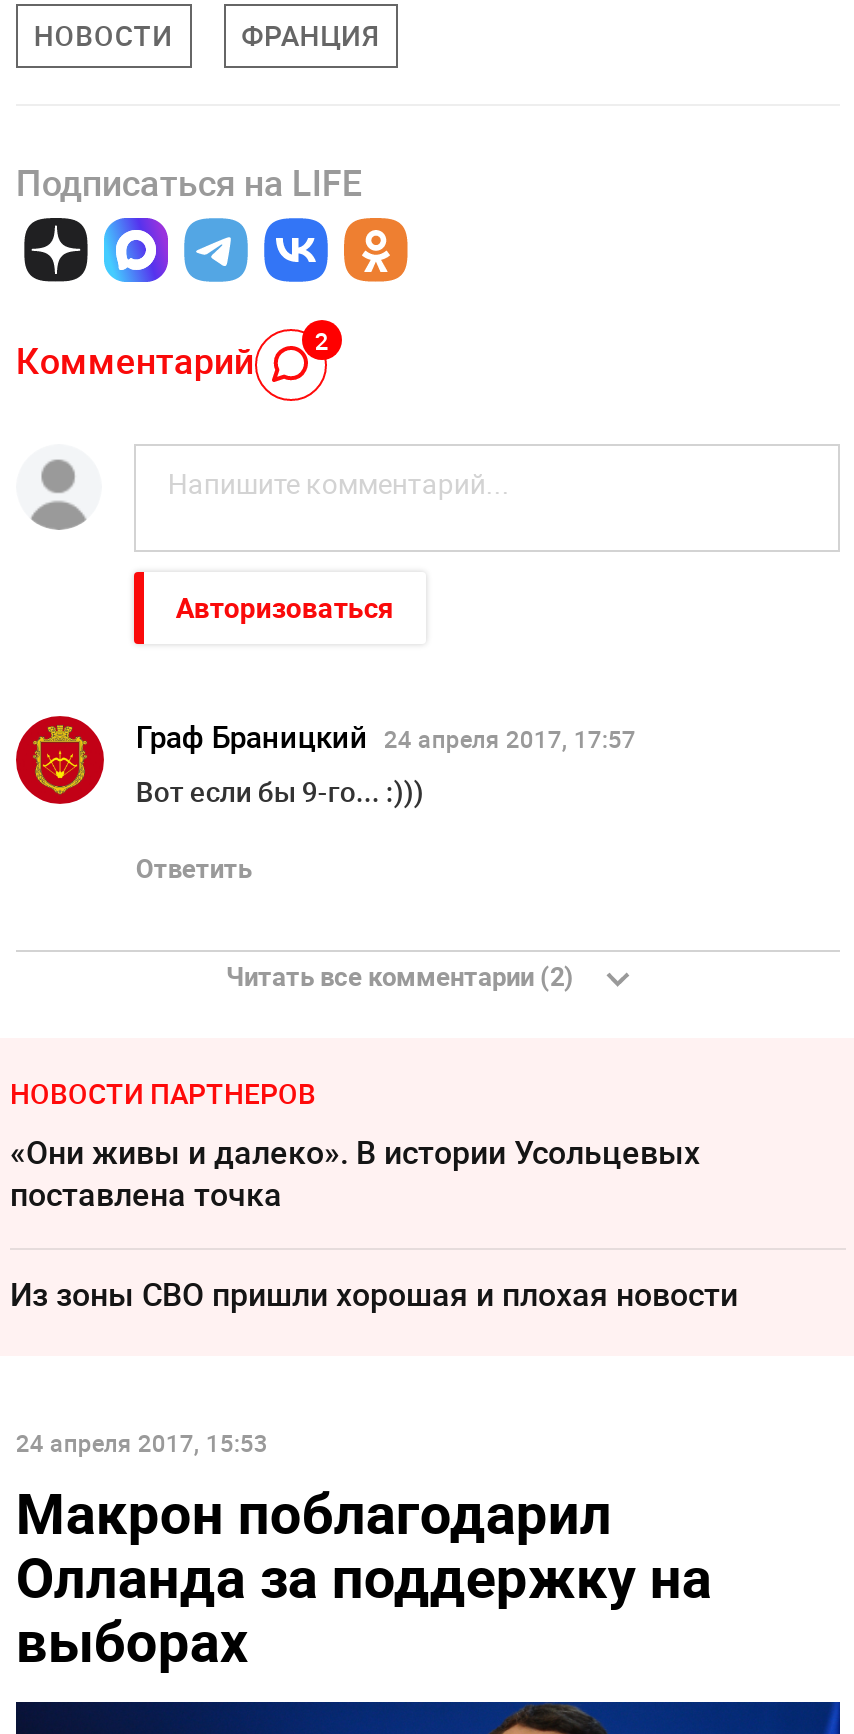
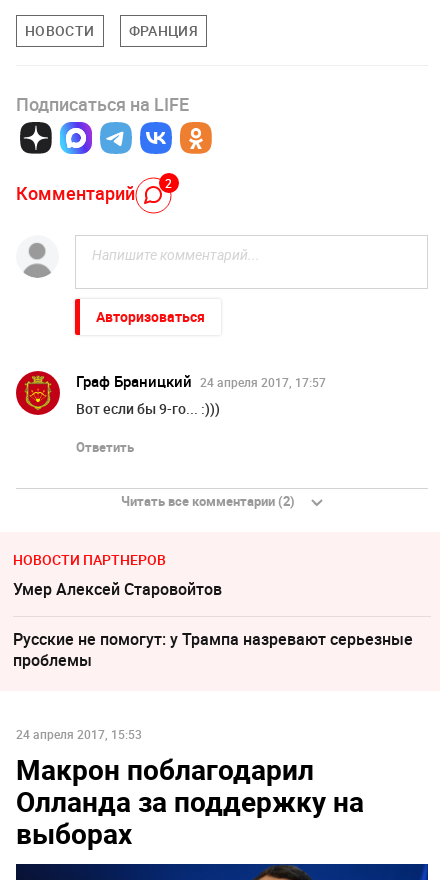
- «Они живы и далеко». В истории Усольцевых
- поставлена точка
+ Умер Алексeй Старовойтов

- Из зоны СВО пришли хорошая и плохая новости
+ Русские не помогут: у Трампа назревают серьезные
+ проблемы
